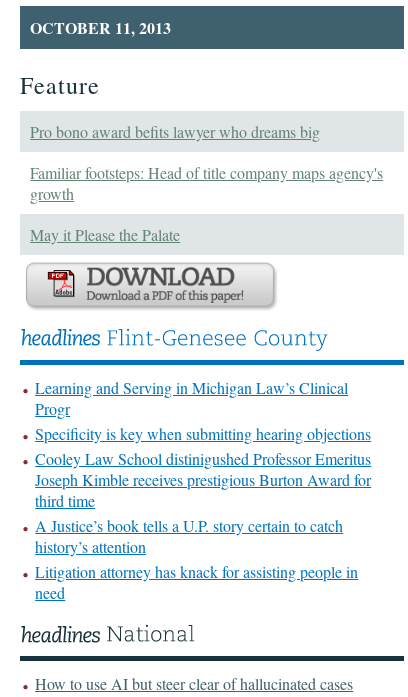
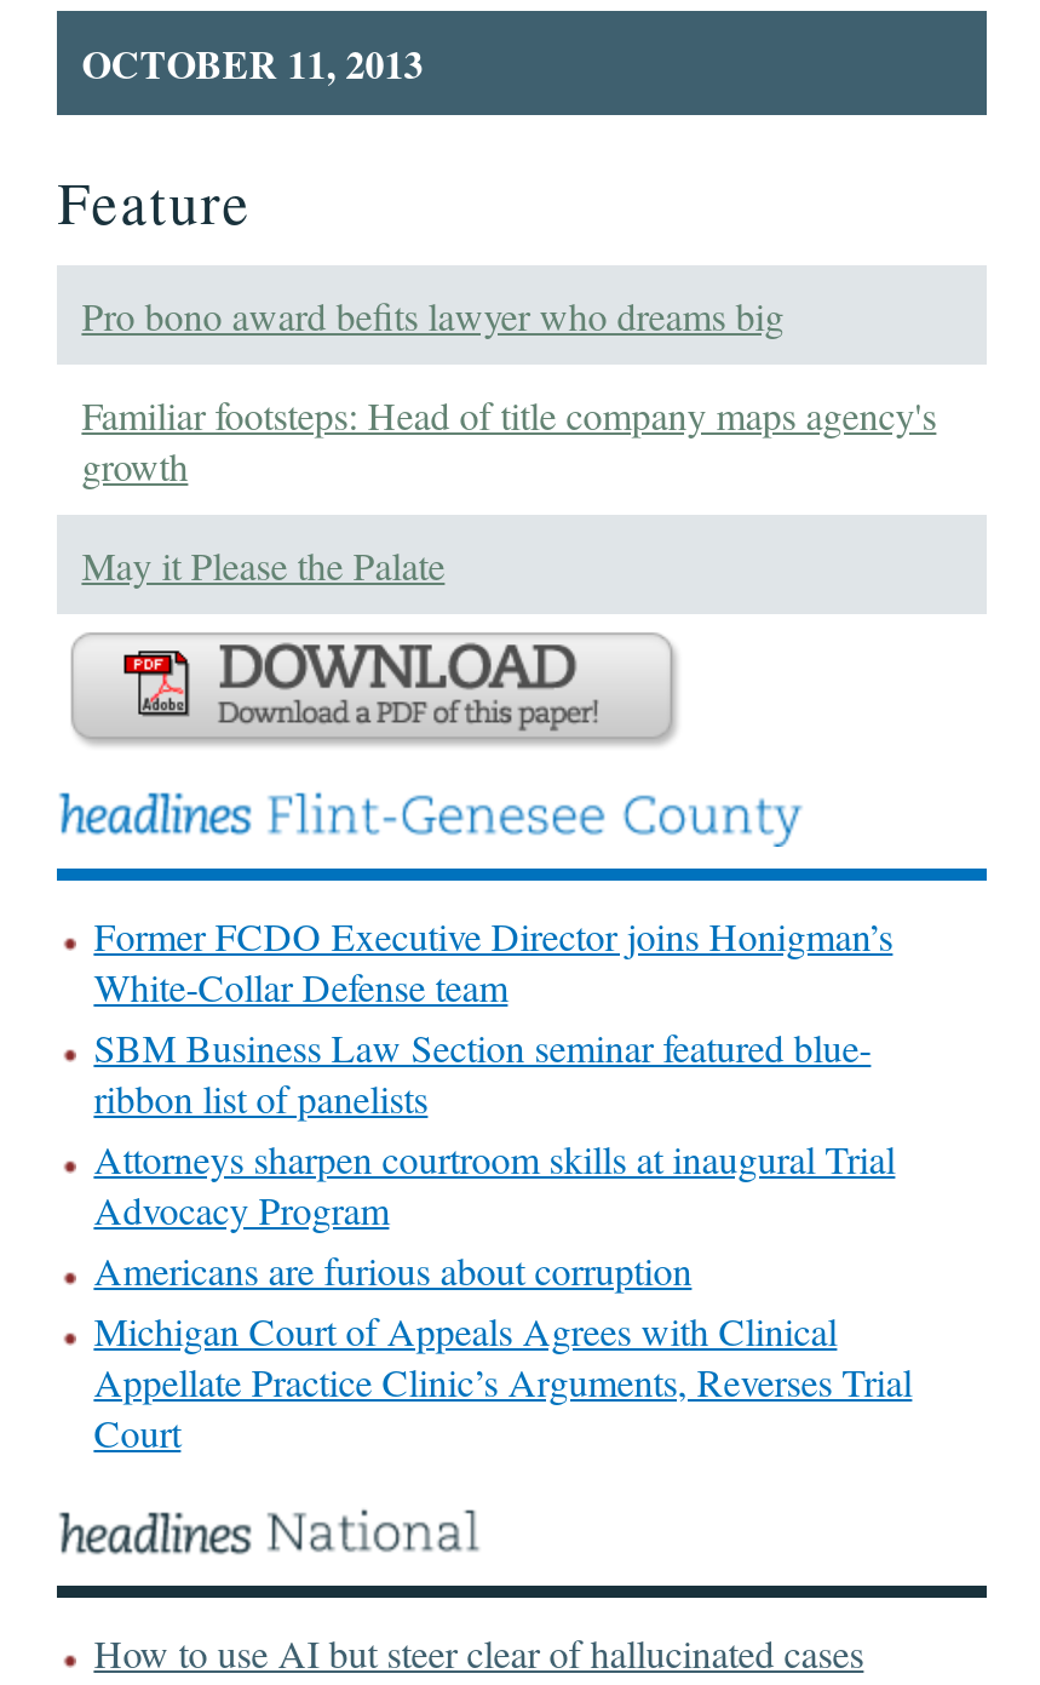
- Learning and Serving in Michigan Law’s Clinical
- Progr
- Specificity is key when submitting hearing objections
- Cooley Law School distinigushed Professor Emeritus
- Joseph Kimble receives prestigious Burton Award for
- third time
- A Justice’s book tells a U.P. story certain to catch
- history’s attention
- Litigation attorney has knack for assisting people in
- need
+ Former FCDO Executive Director joins Honigman’s
+ White-Collar Defense team
+ SBM Business Law Section seminar featured blue-
+ ribbon list of panelists
+ Attorneys sharpen courtroom skills at inaugural Trial
+ Advocacy Program
+ Americans are furious about corruption
+ Michigan Court of Appeals Agrees with Clinical
+ Appellate Practice Clinic’s Arguments, Reverses Trial
+ Court
